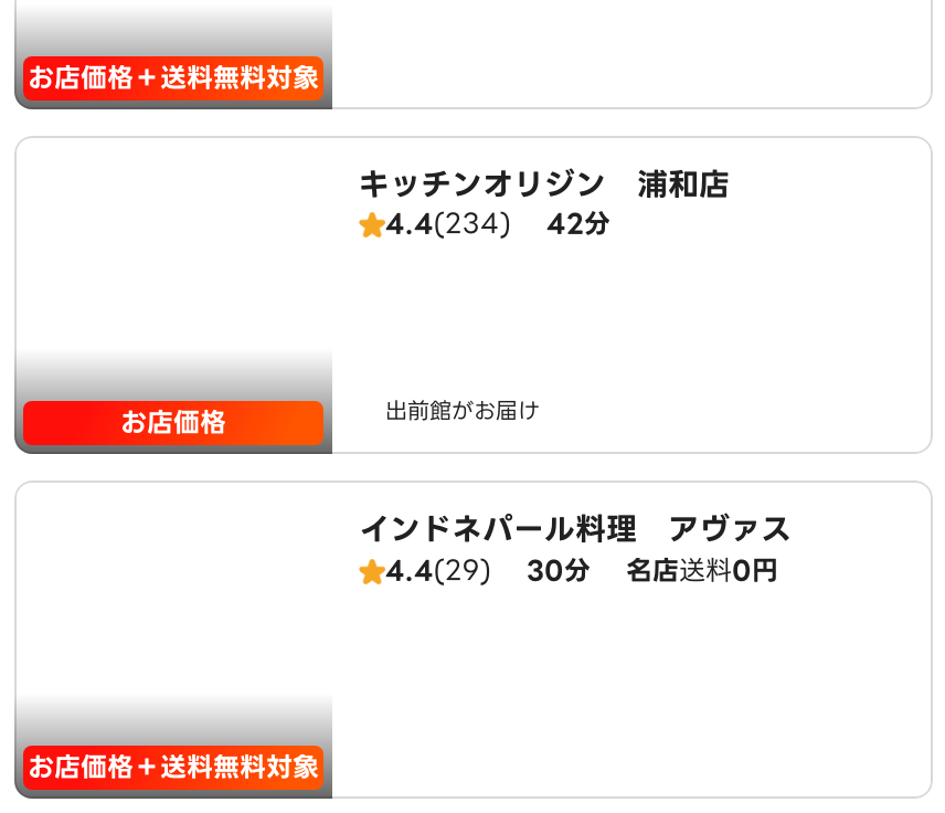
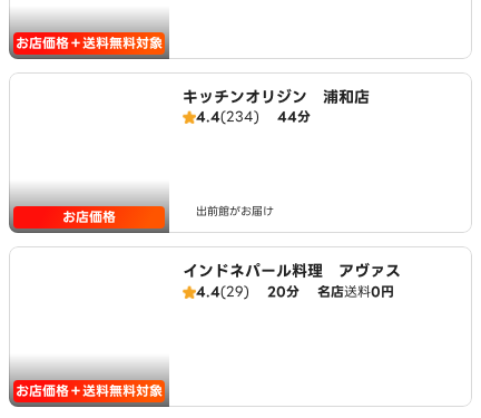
- 4.4(234) 42分
+ 4.4(234) 44分

- 4.4(29) 30分 名店送料0円
+ 4.4(29) 20分 名店送料0円
